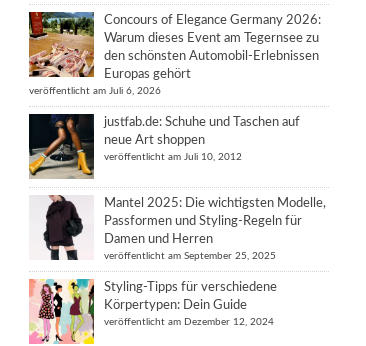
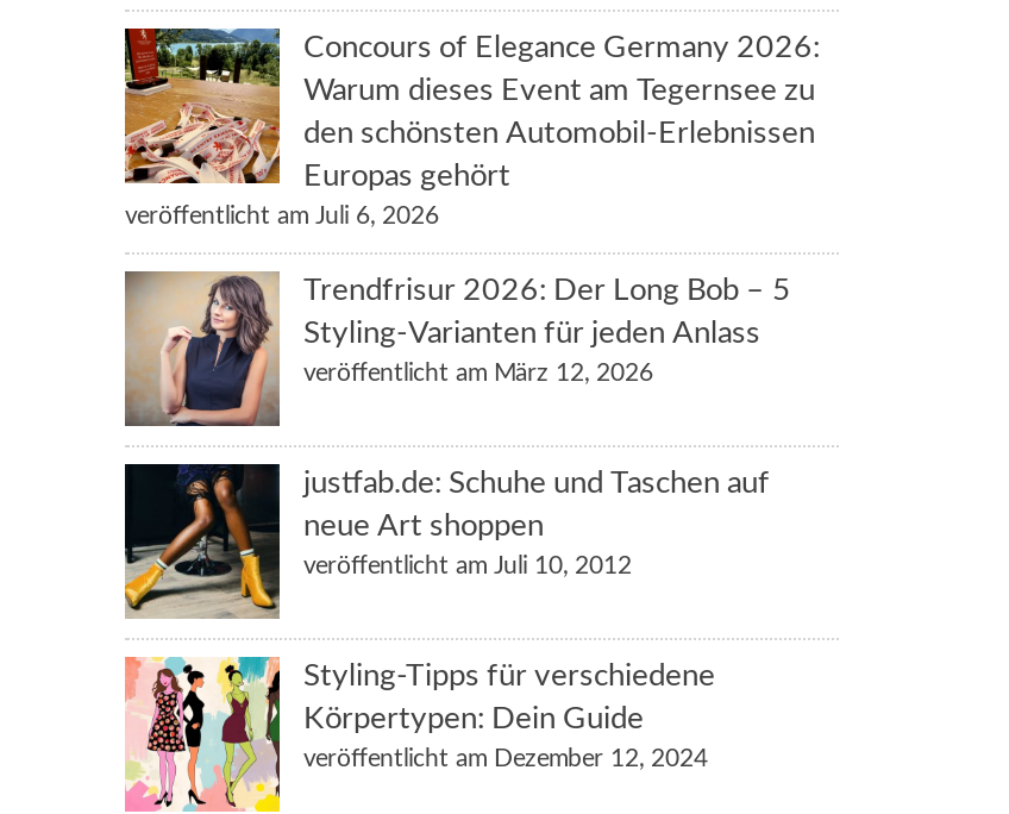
+ [image]
+ Trendfrisur 2026: Der Long Bob – 5
+ Styling-Varianten für jeden Anlass
+ veröffentlicht am März 12, 2026

moved down: [image] | justfab.de: Schuhe und Taschen auf | neue Art shoppen | veröffentlicht am Juli 10, 2012

- [image]
- Mantel 2025: Die wichtigsten Modelle,
- Passformen und Styling-Regeln für
- Damen und Herren
- veröffentlicht am September 25, 2025
